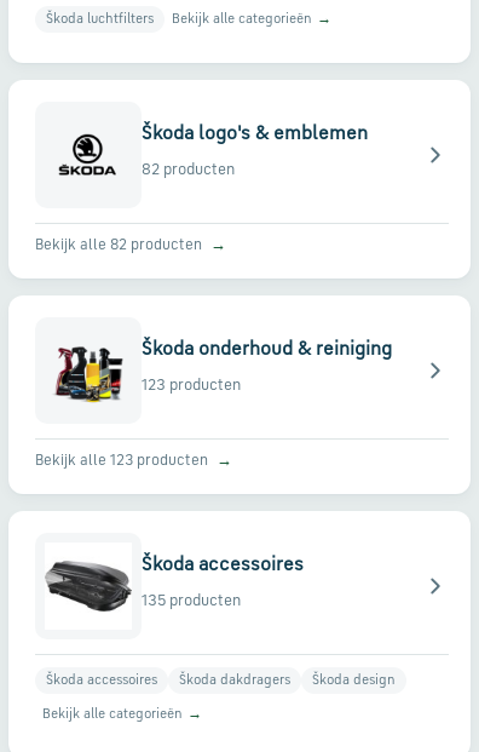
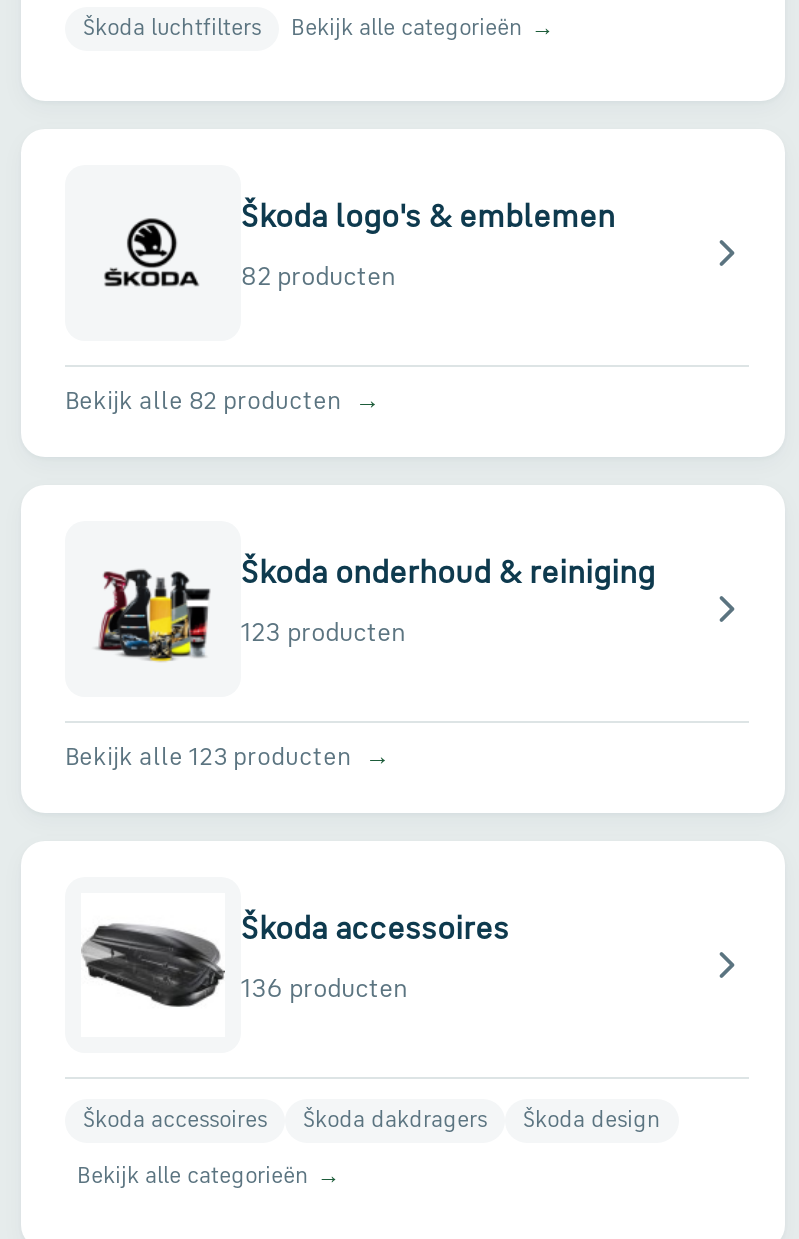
- 135 producten
+ 136 producten
